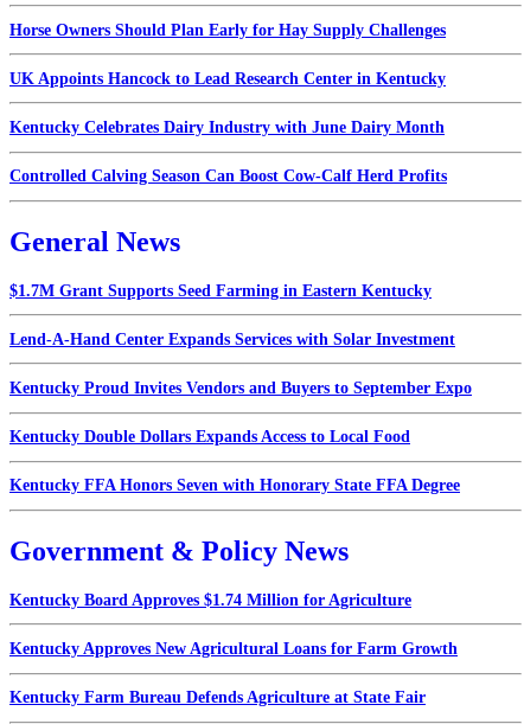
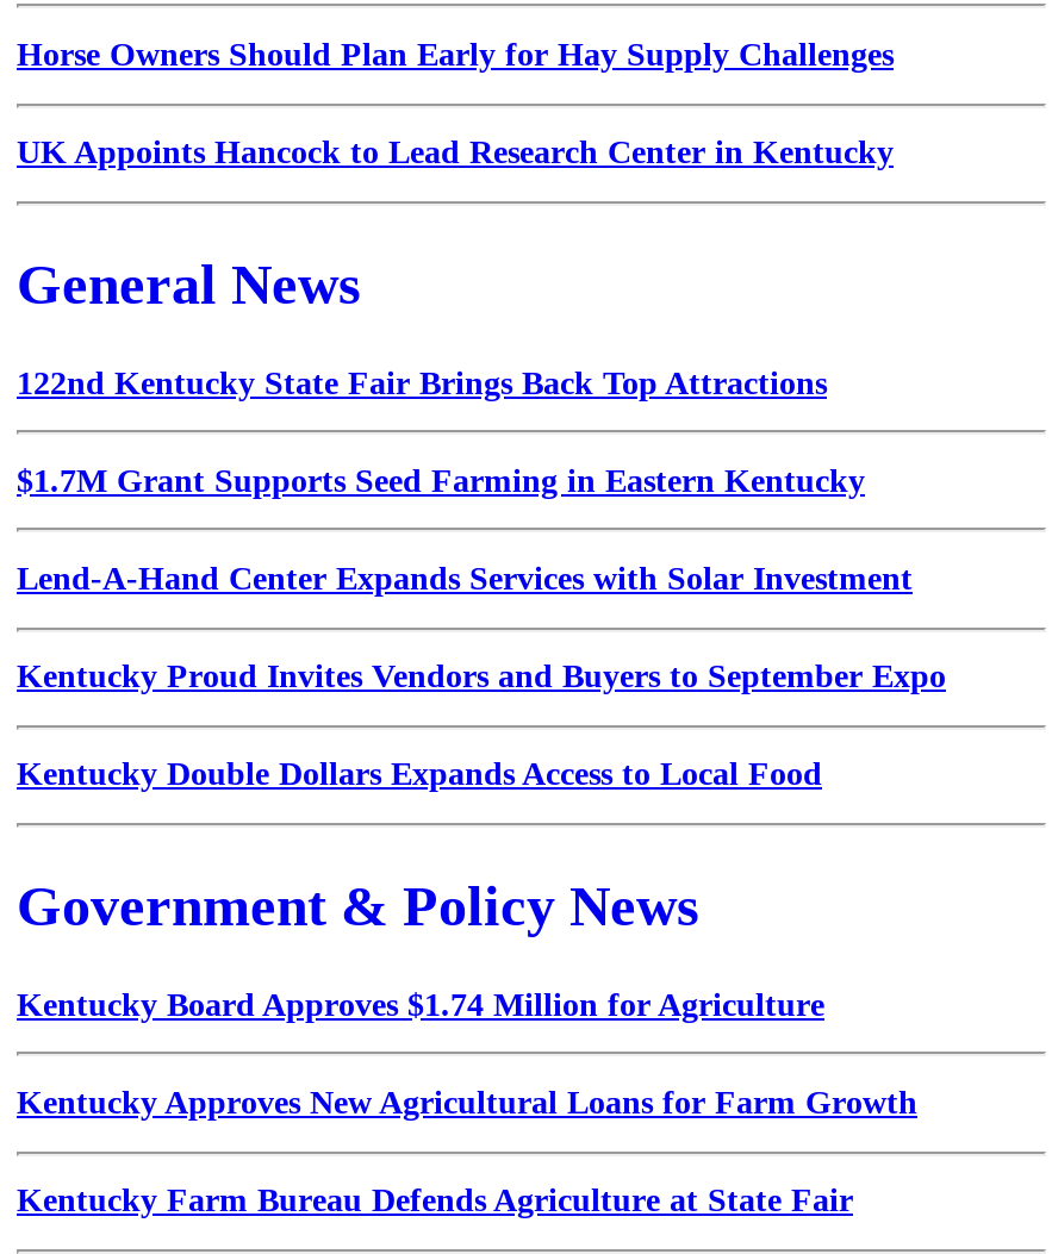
- Kentucky Celebrates Dairy Industry with June Dairy Month
- Controlled Calving Season Can Boost Cow-Calf Herd Profits

+ 122nd Kentucky State Fair Brings Back Top Attractions

- Kentucky FFA Honors Seven with Honorary State FFA Degree
